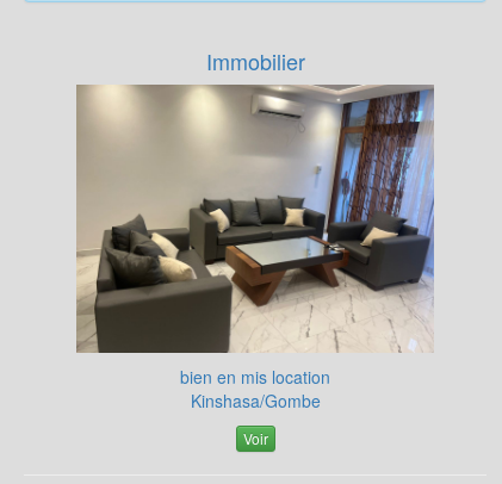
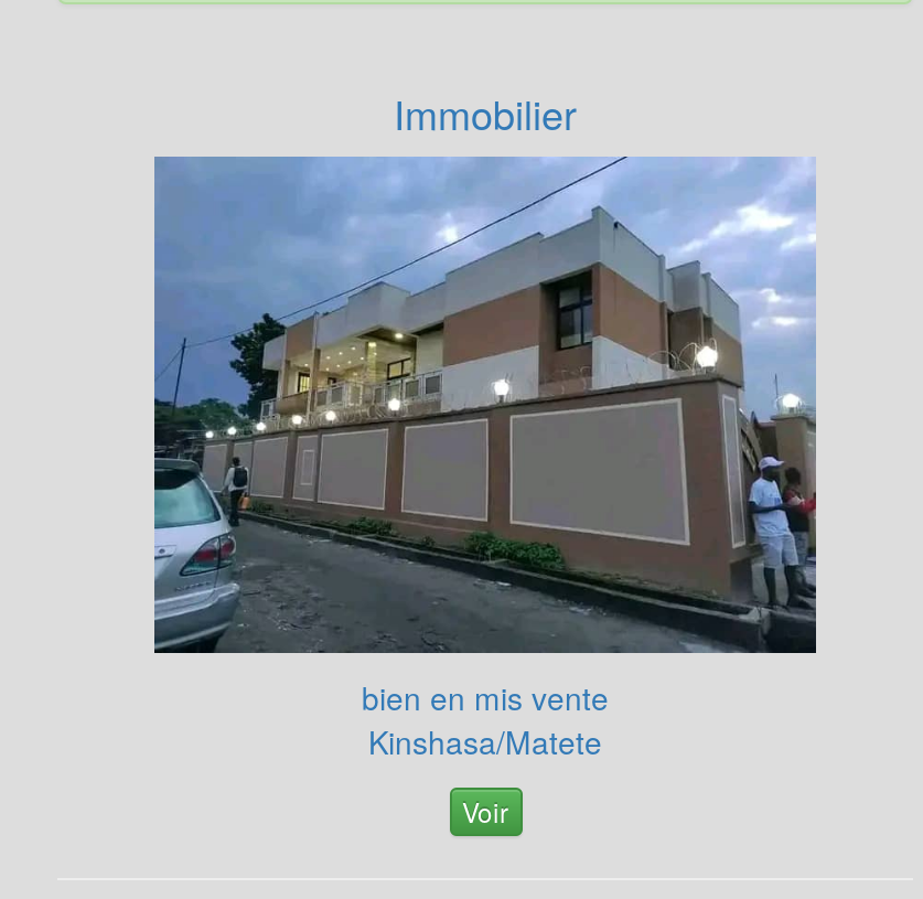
- [image]
- bien en mis location
- Kinshasa/Gombe
+ [image]
+ bien en mis vente
+ Kinshasa/Matete
